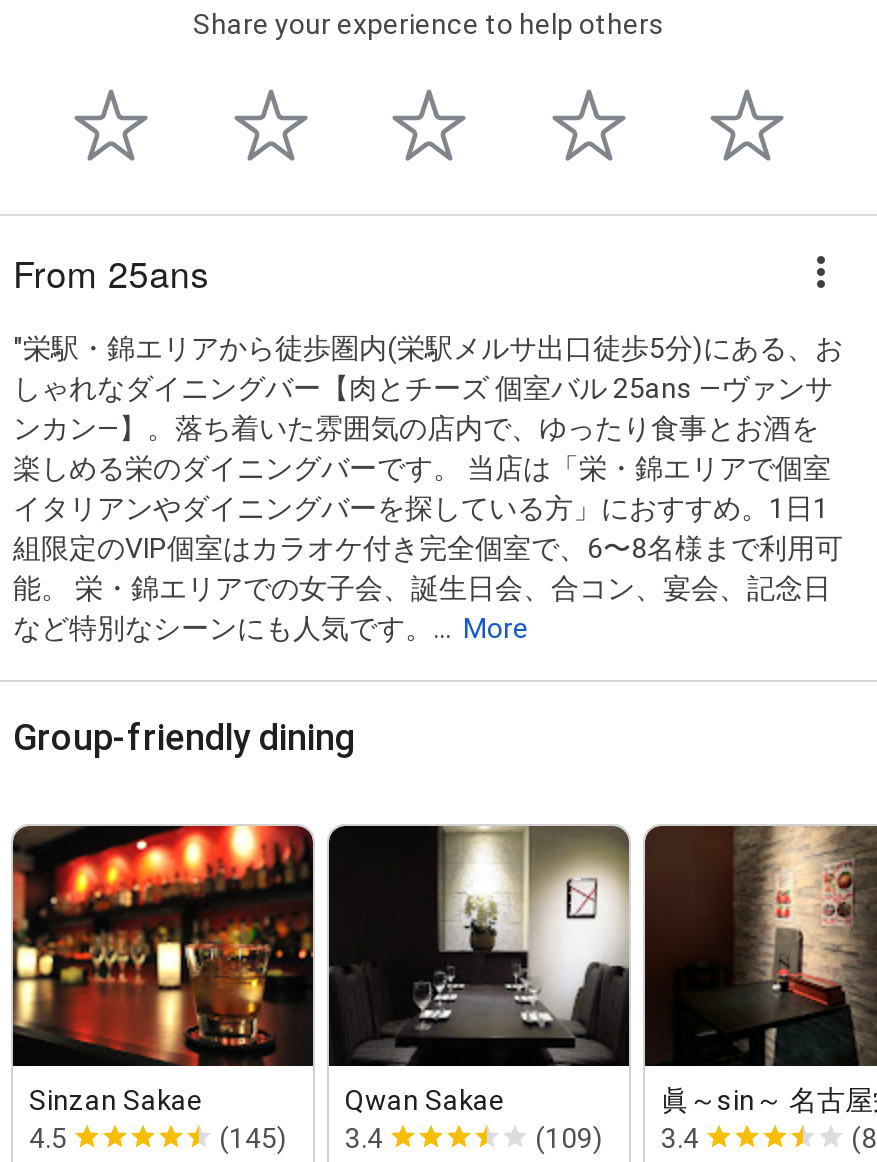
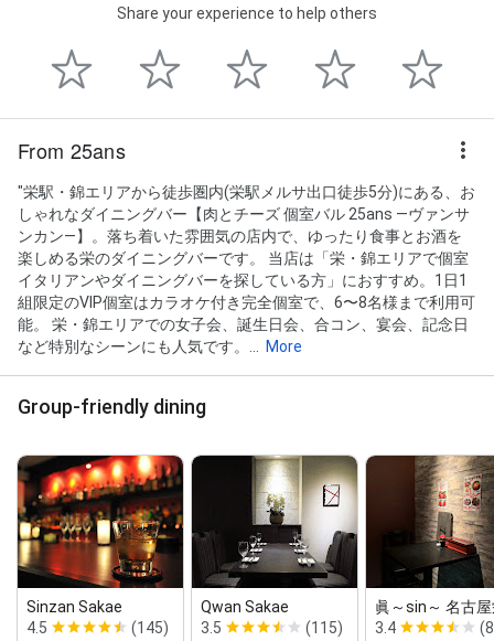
- (145) 3.4
+ (145) 3.5

- (109) 3.4
+ (115) 3.4
